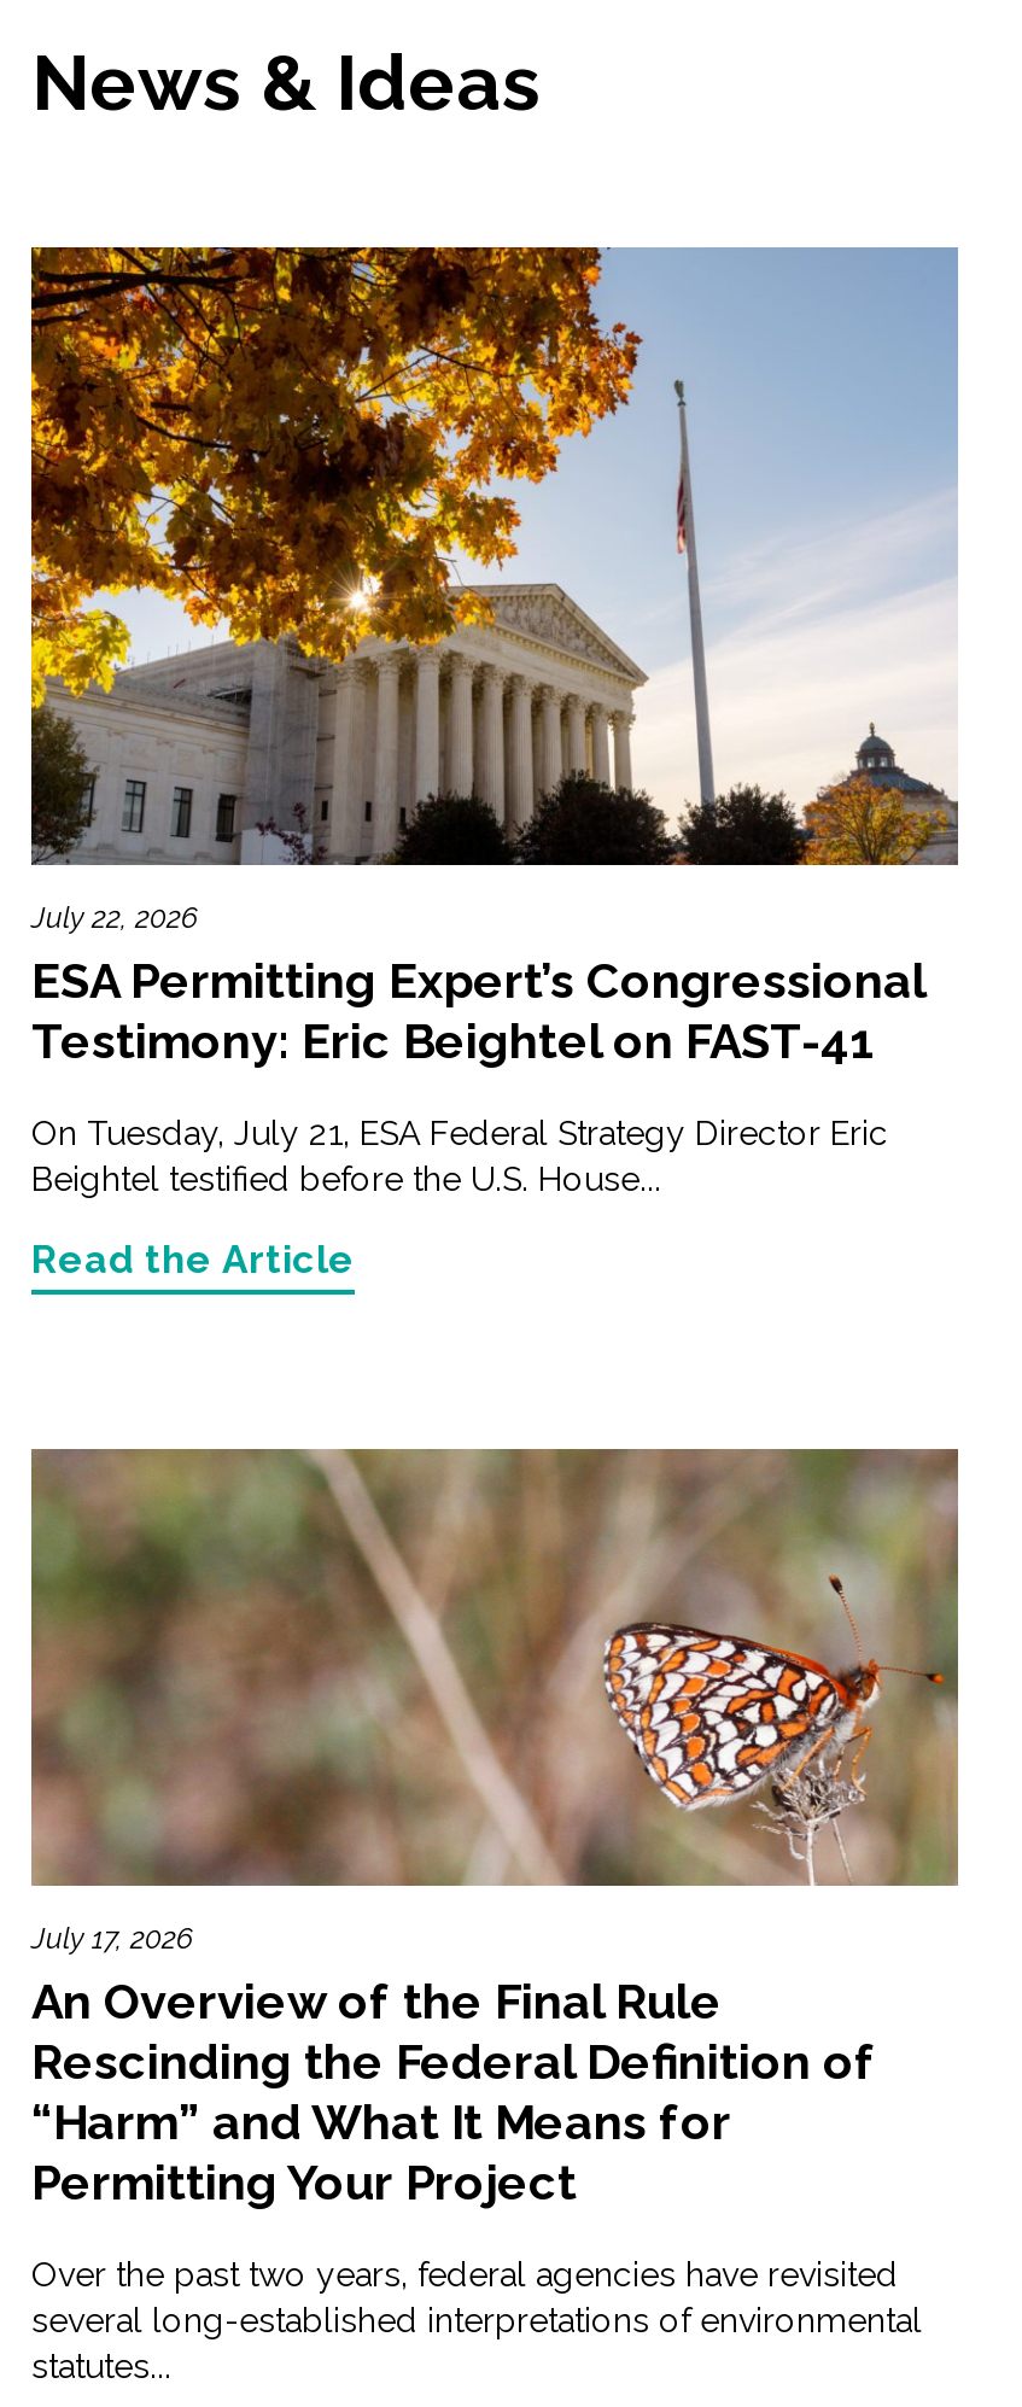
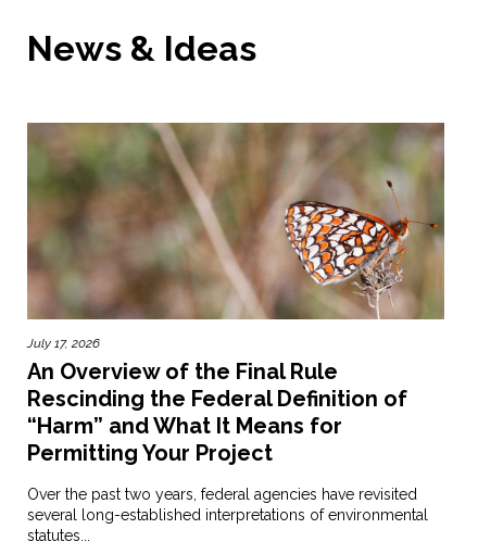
- [image]
- July 22, 2026
- ESA Permitting Expert’s Congressional
- Testimony: Eric Beightel on FAST-41
- On Tuesday, July 21, ESA Federal Strategy Director Eric
- Beightel testified before the U.S. House...
- Read the Article
